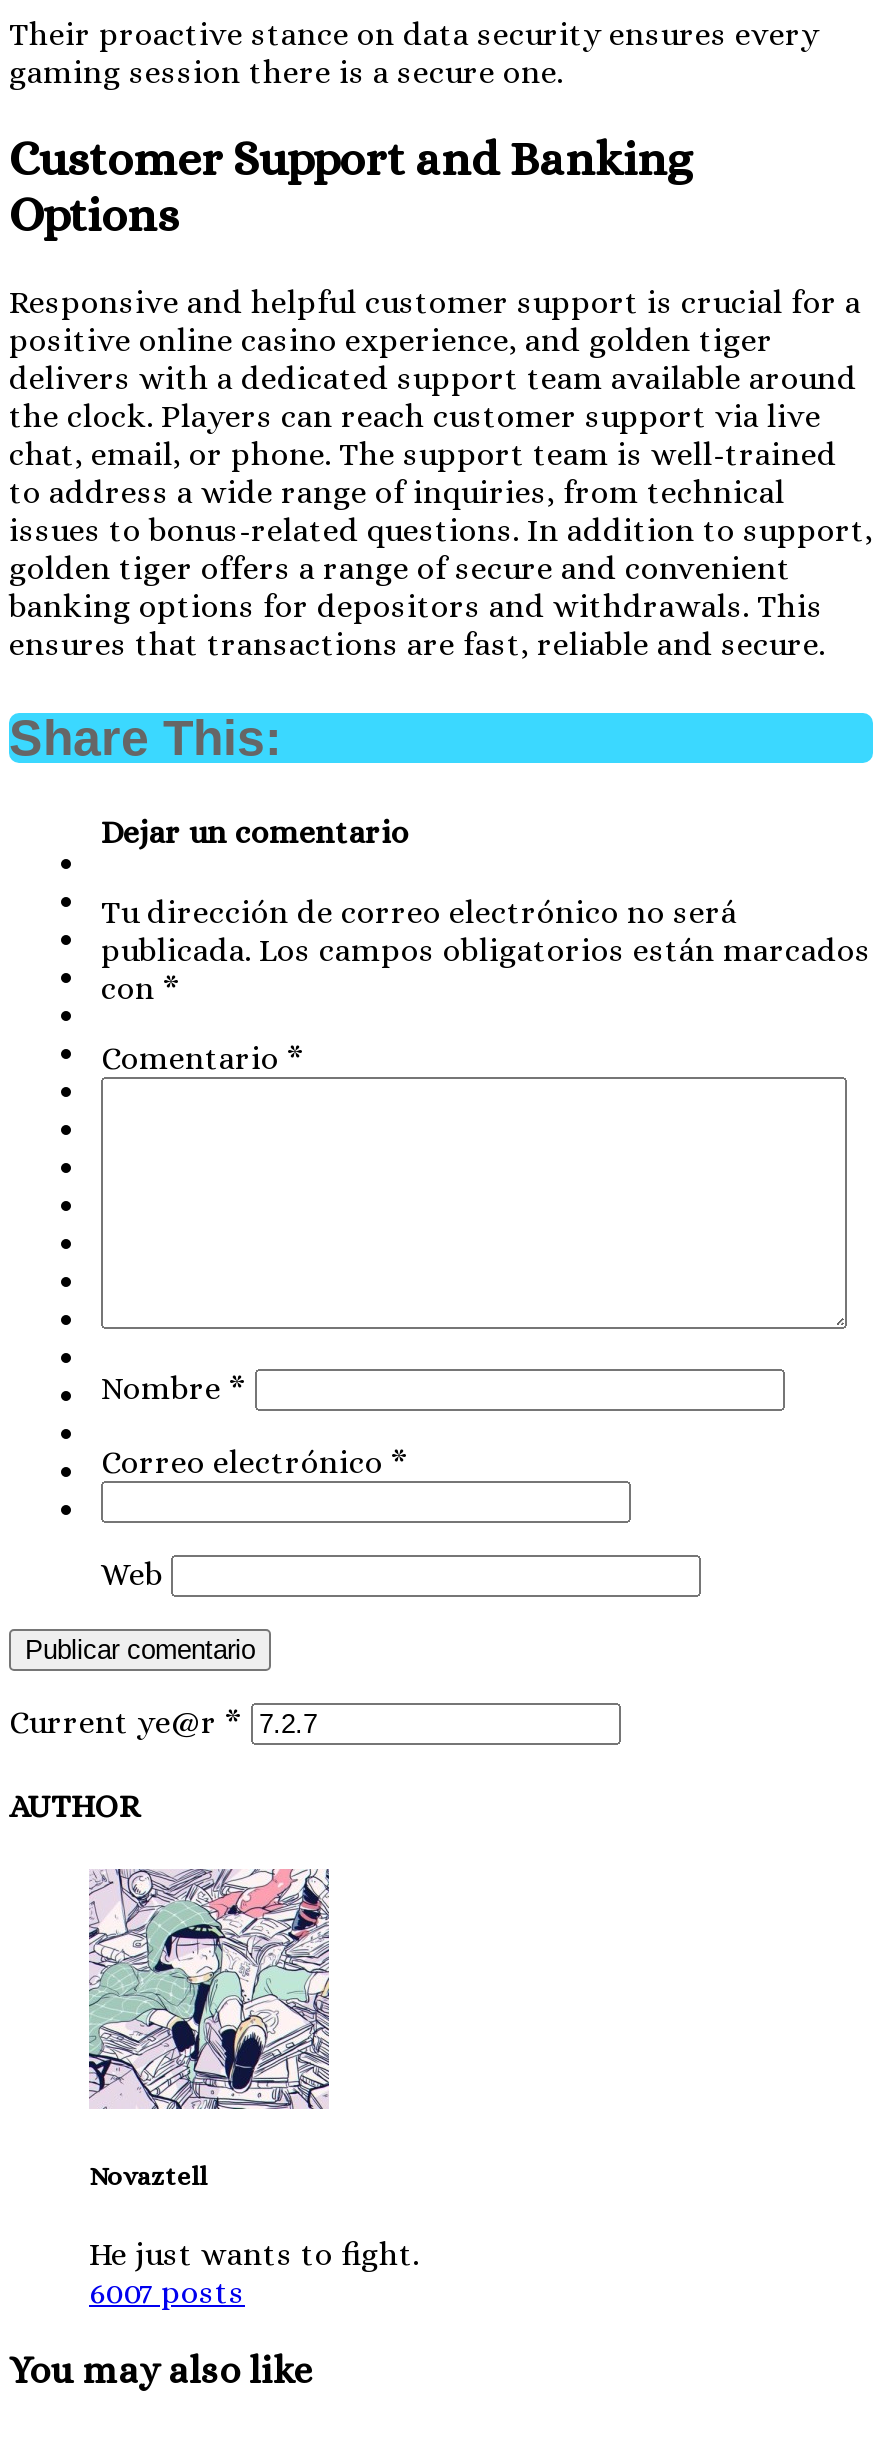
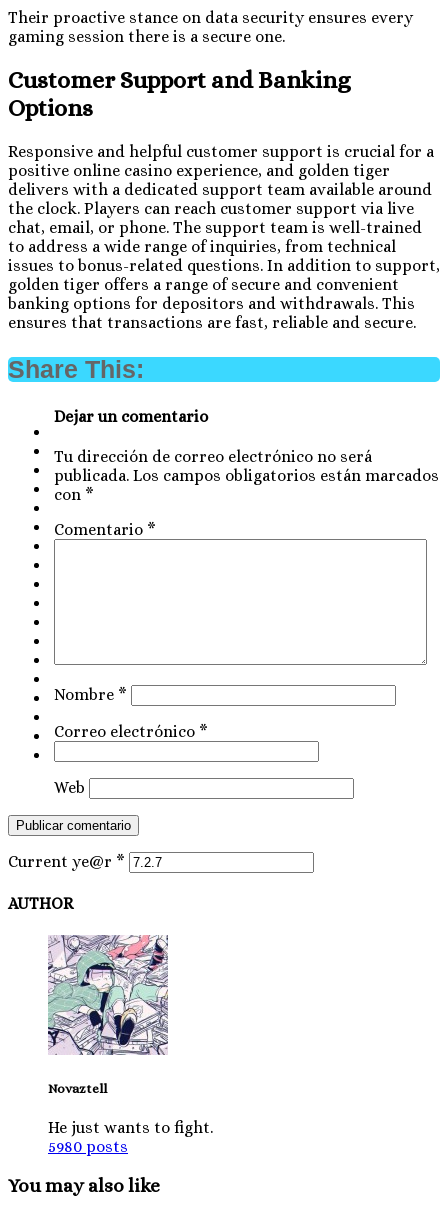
- 6007 posts
+ 5980 posts
